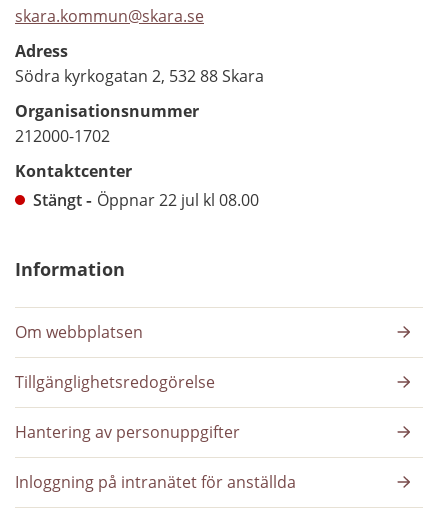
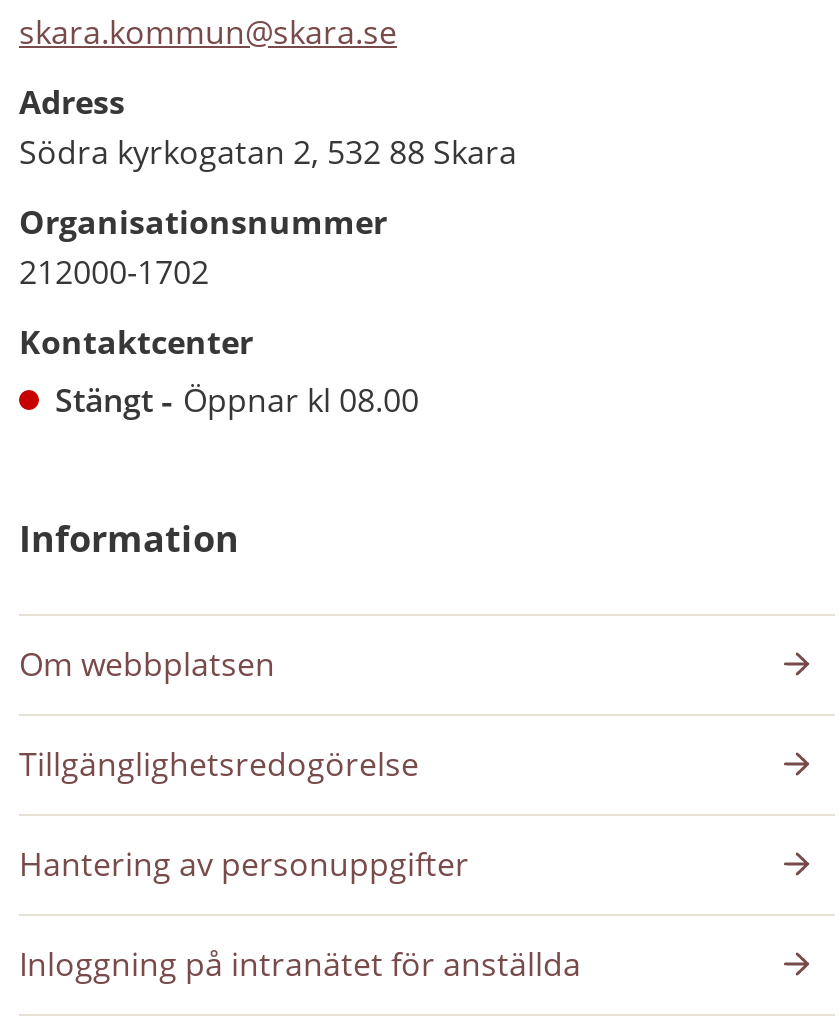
- Stängt Öppnar 22 jul kl 08.00
+ Stängt Öppnar kl 08.00
